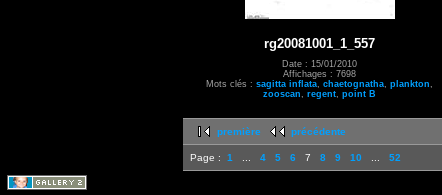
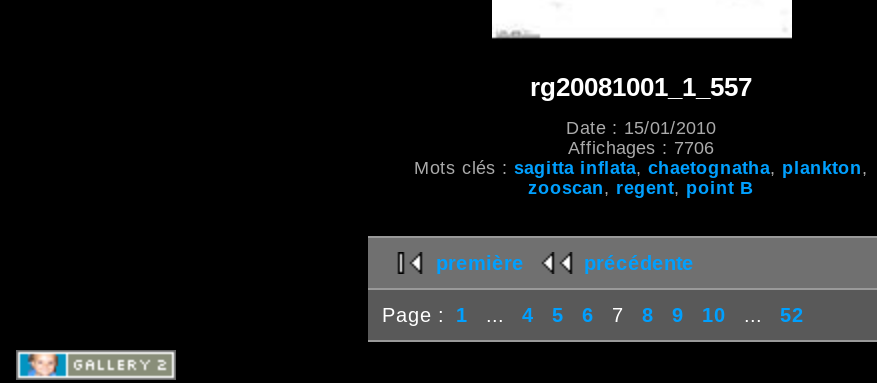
- Affichages : 7698
+ Affichages : 7706
